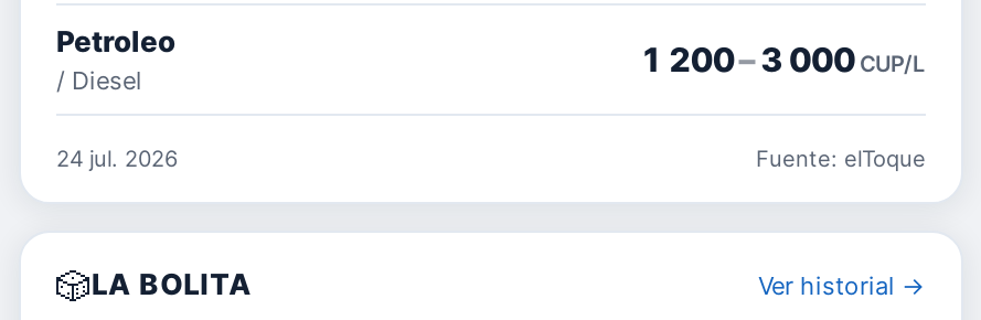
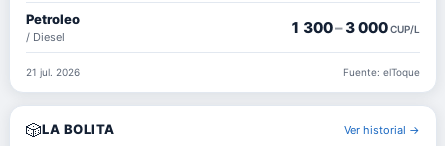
- 1 200 – 3 000CUP/L
+ 1 300 – 3 000CUP/L

- 24 jul. 2026
+ 21 jul. 2026
